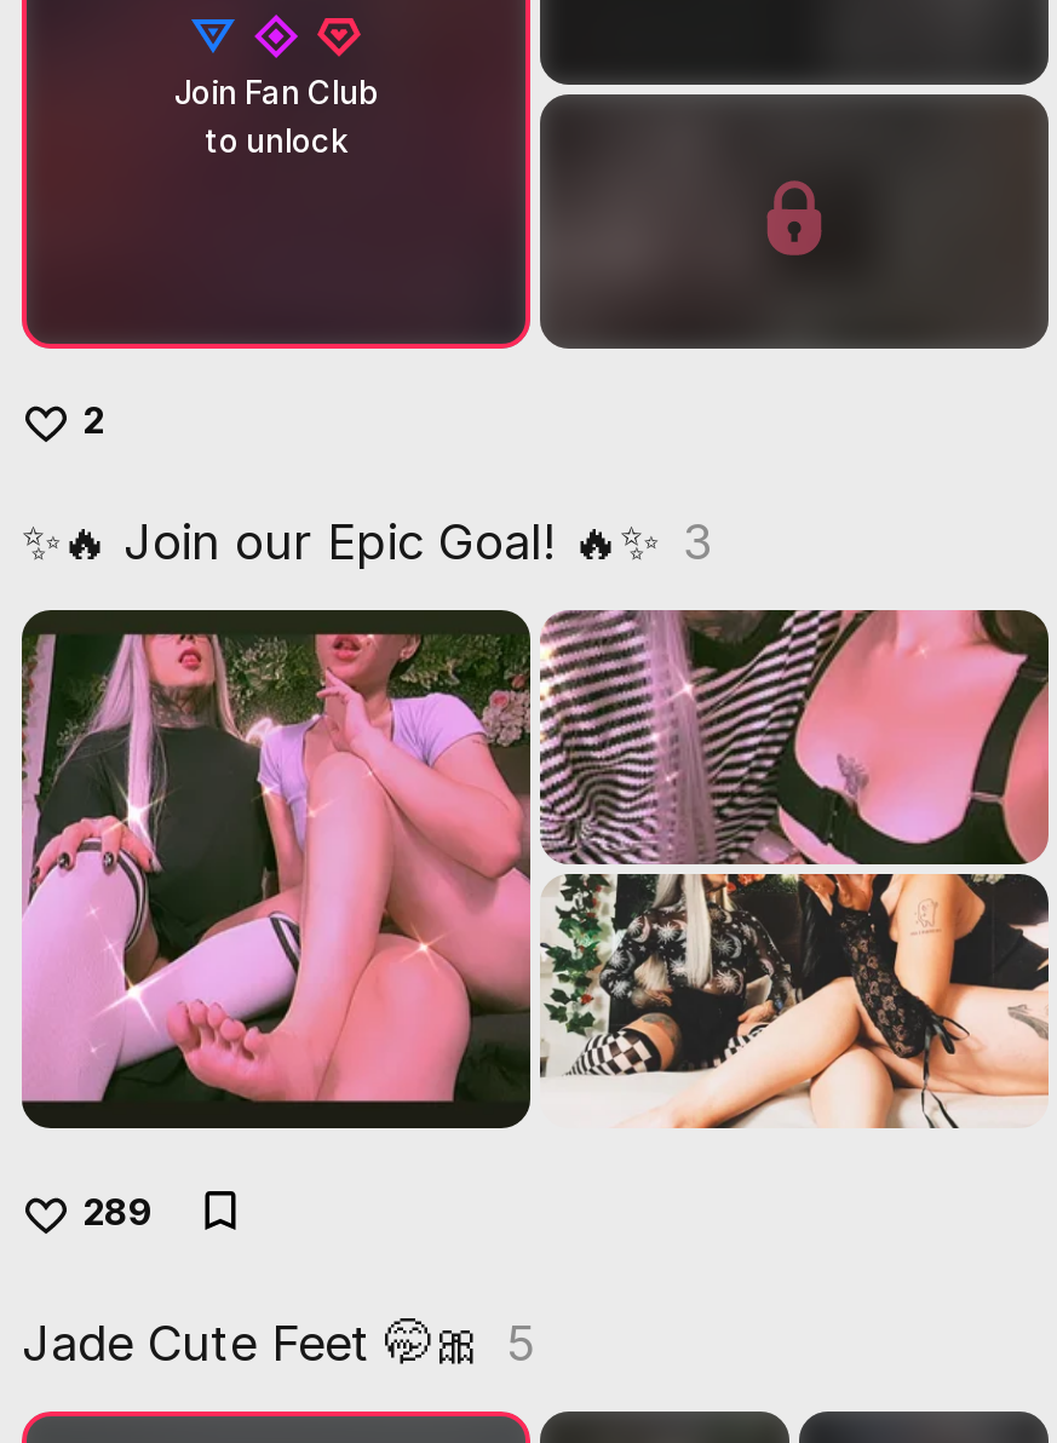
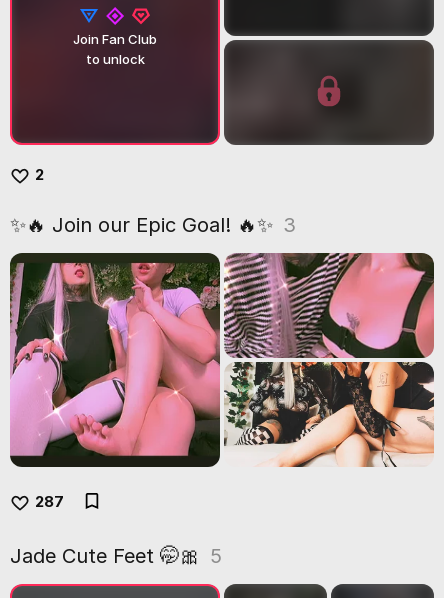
- 289
+ 287
